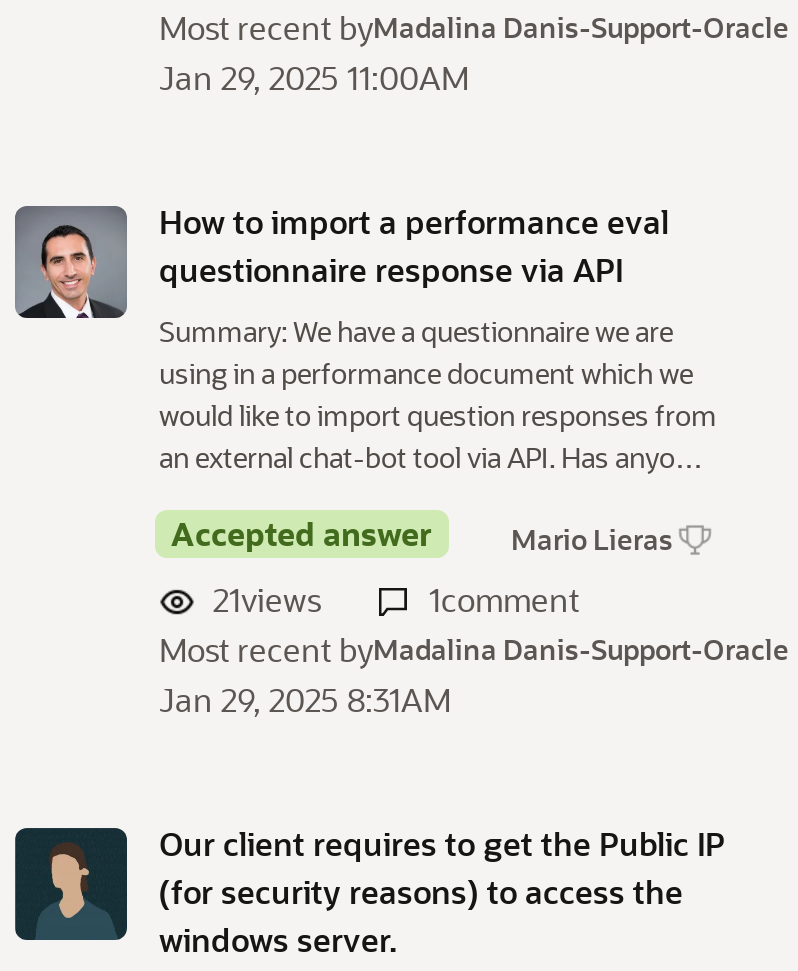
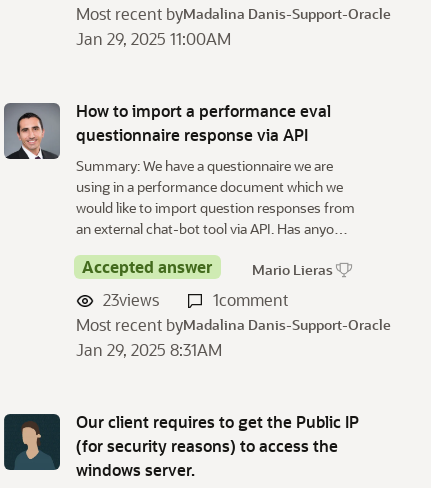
- 21views
+ 23views
